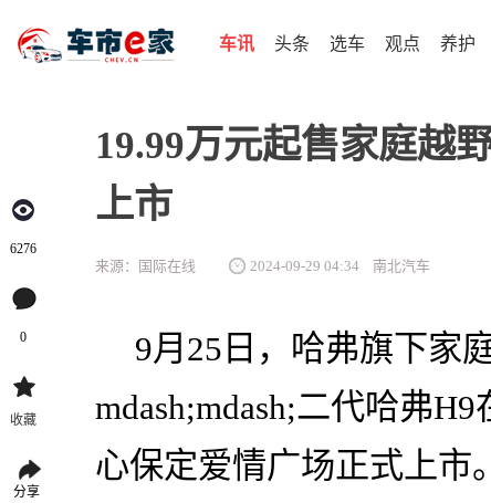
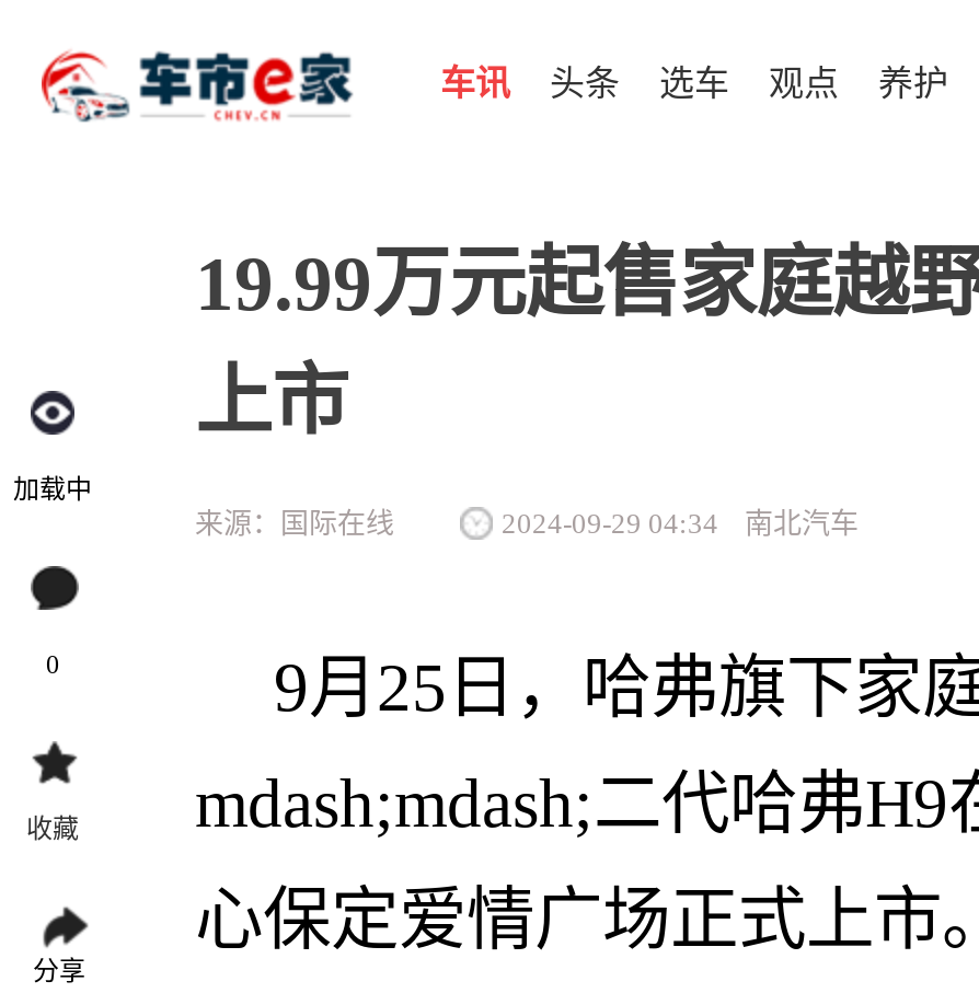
- 6276
+ 加载中
